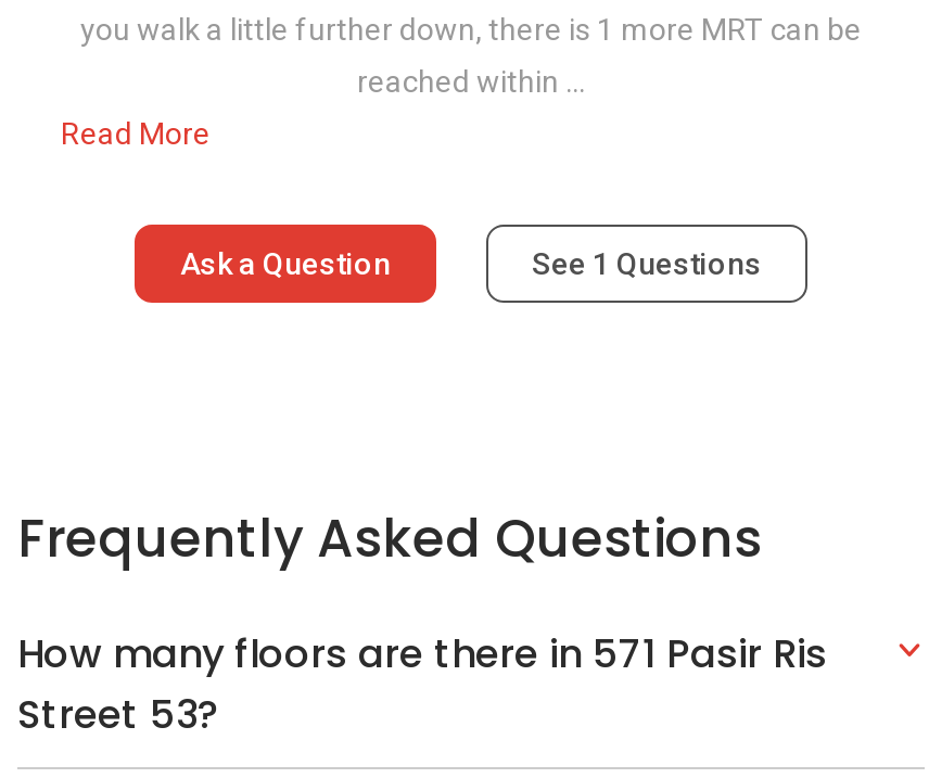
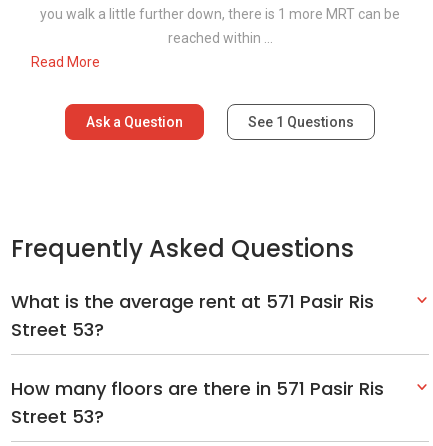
+ What is the average rent at 571 Pasir Ris
+ Street 53?
